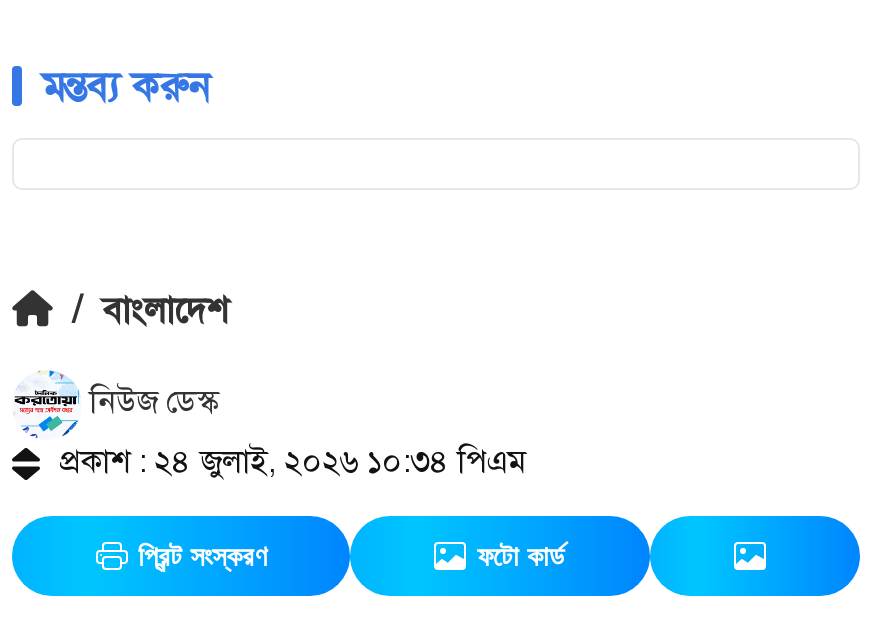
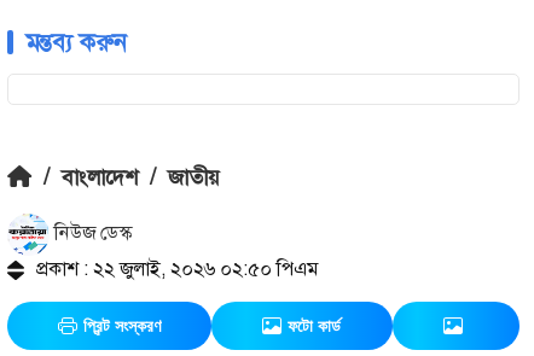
- / বাংলাদেশ
+ / বাংলাদেশ / জাতীয়

- প্রকাশ : ২৪ জুলাই, ২০২৬ ১০:৩৪ পিএম
+ প্রকাশ : ২২ জুলাই, ২০২৬ ০২:৫০ পিএম
